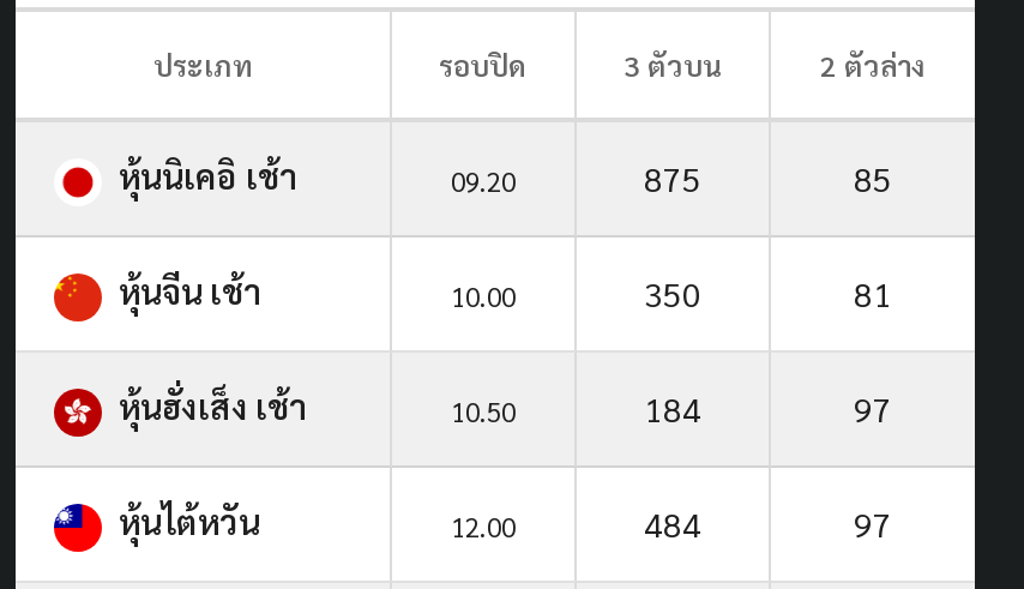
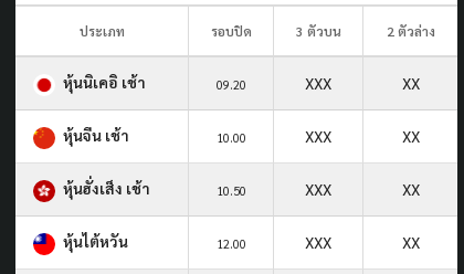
- 875
- 85
+ XXX
+ XX

- 350
- 81
+ XXX
+ XX

- 184
- 97
+ XXX
+ XX

- 484
- 97
+ XXX
+ XX
